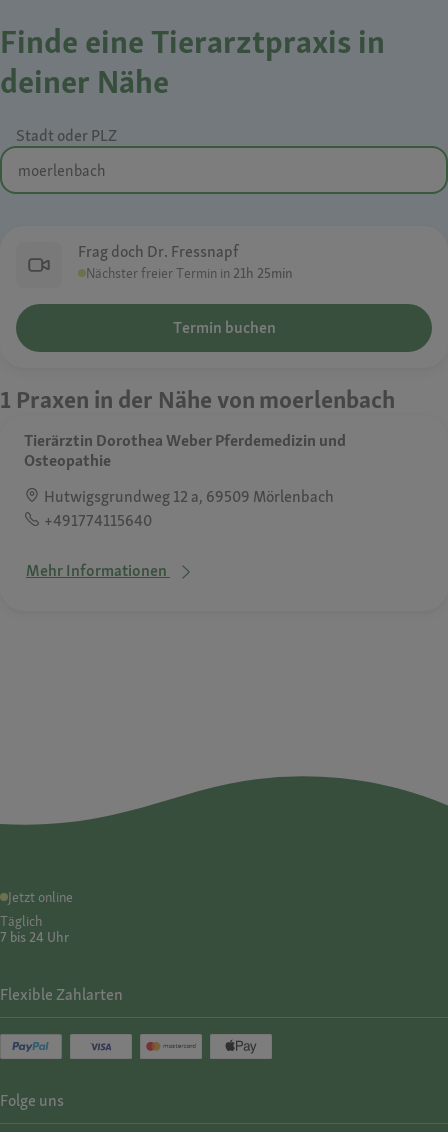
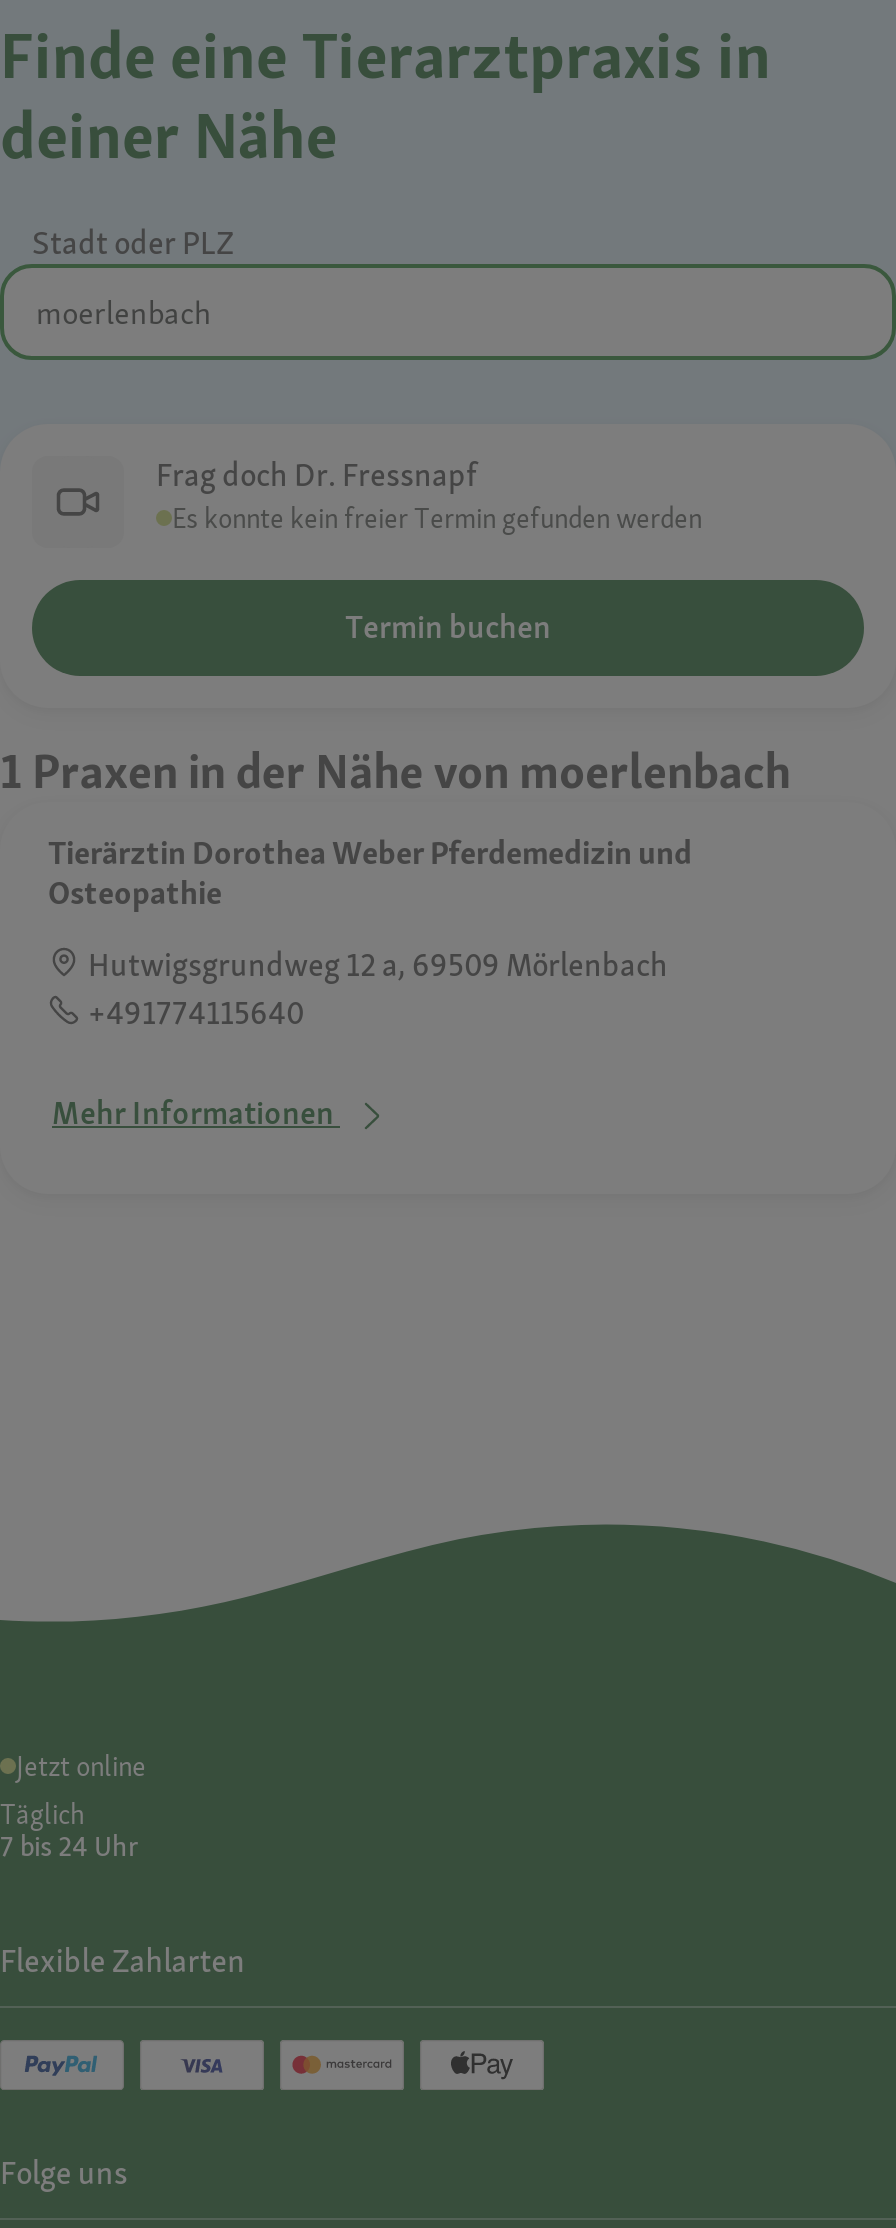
- Nächster freier Termin in 21h 25min
+ Es konnte kein freier Termin gefunden werden
